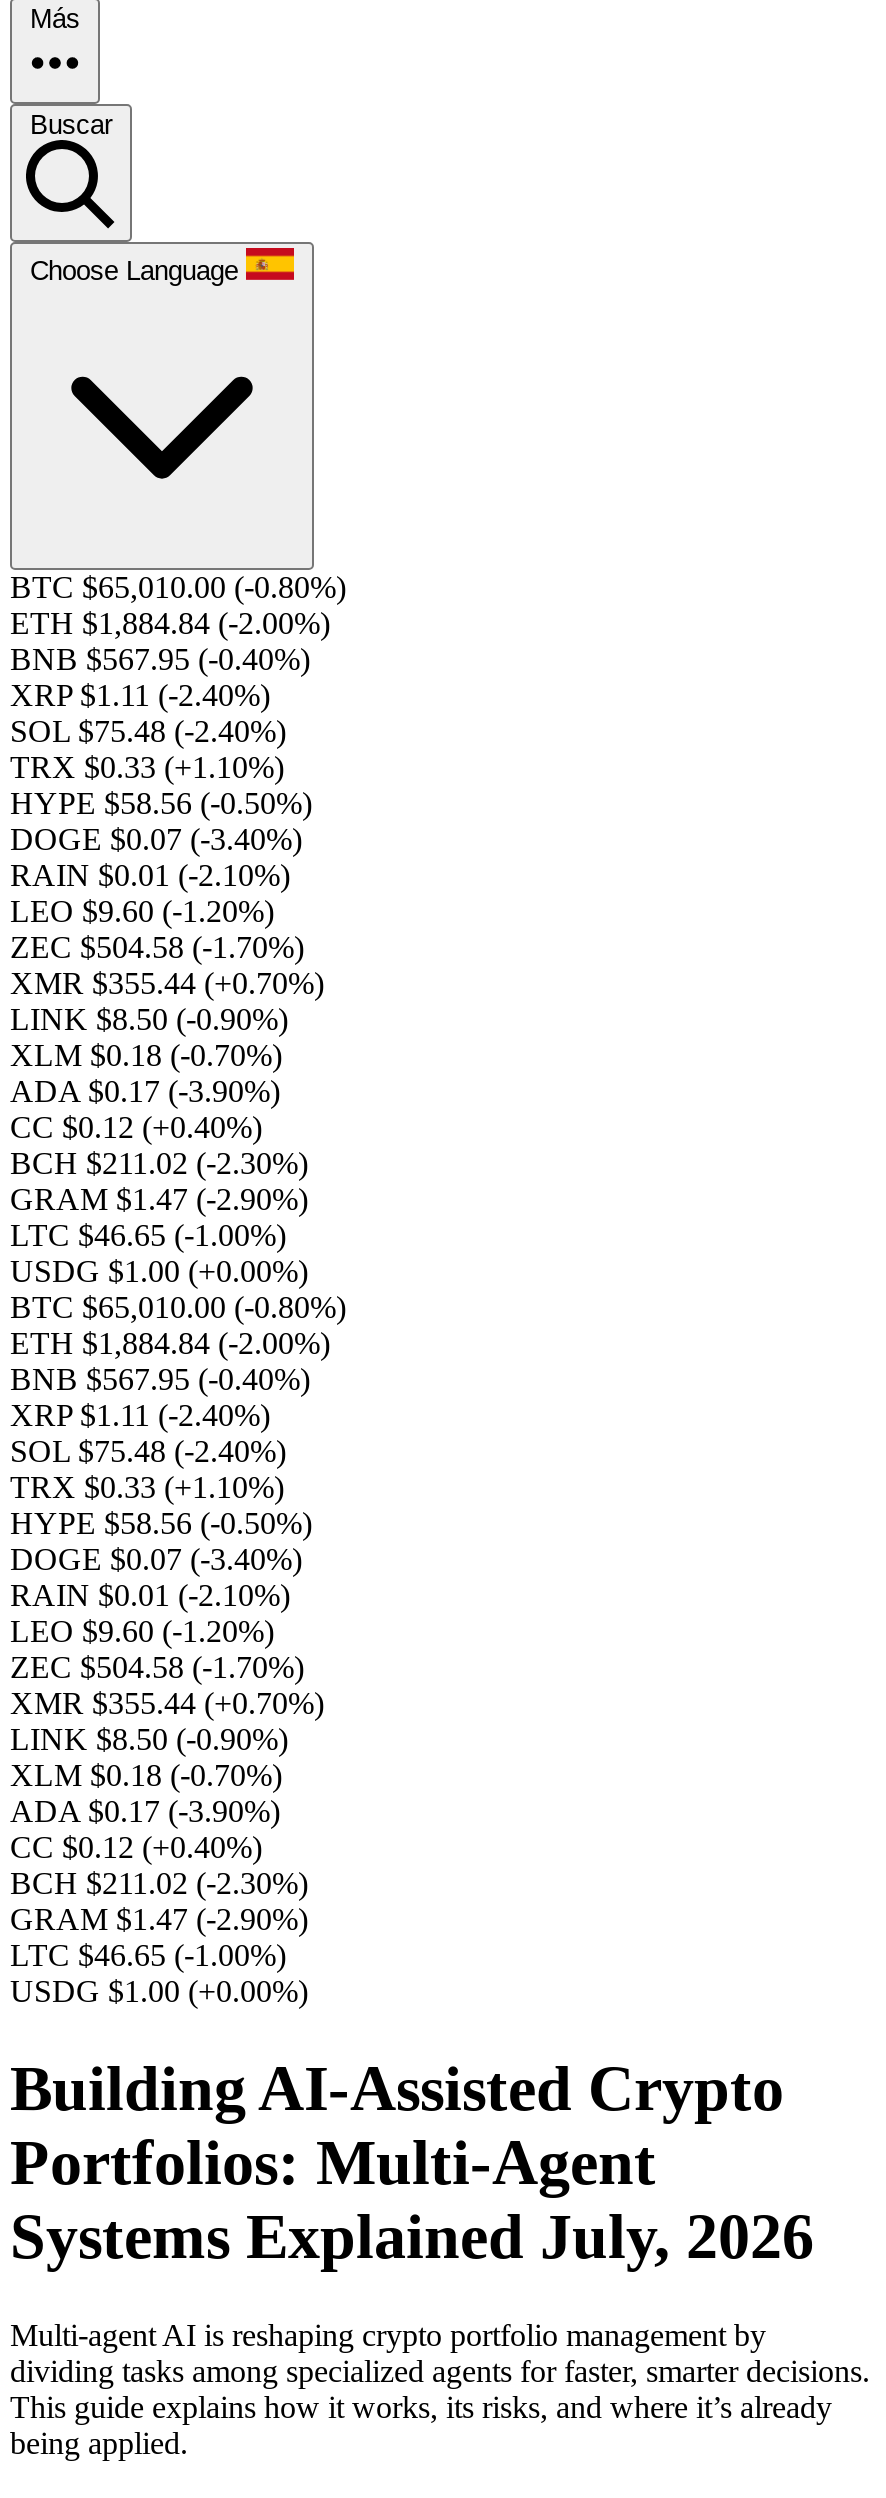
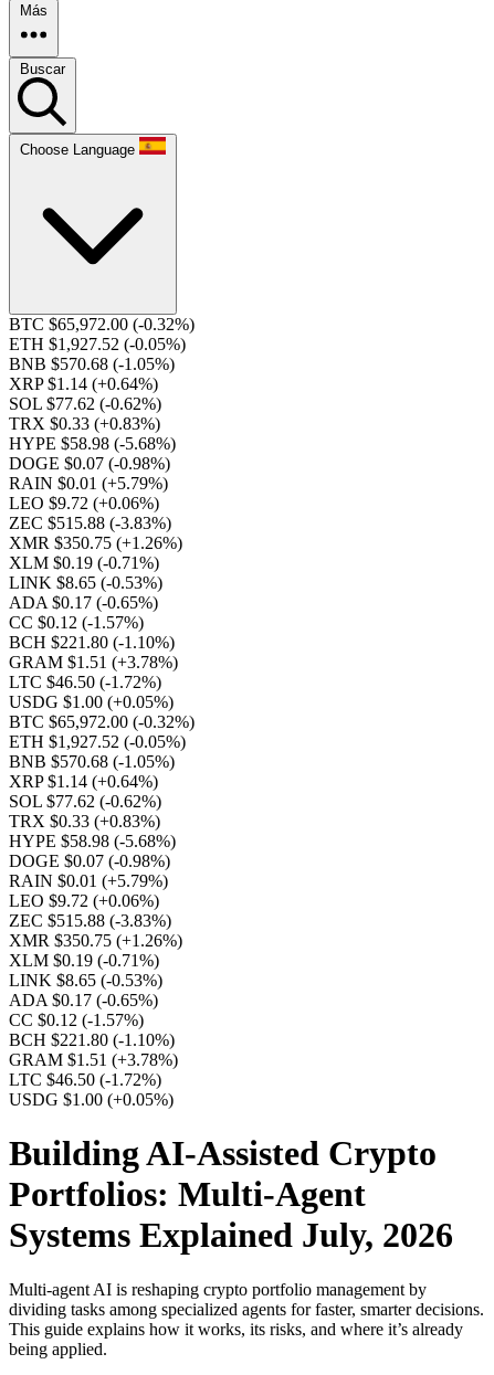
- BTC $65,010.00(-0.80%)
- ETH $1,884.84 (-2.00%)
- BNB $567.95 (-0.40%)
- XRP $1.11 (-2.40%)
- SOL $75.48 (-2.40%)
- TRX $0.33 (+1.10%)
- HYPE $58.56 (-0.50%)
- DOGE $0.07 (-3.40%)
- RAIN $0.01 (-2.10%)
- LEO $9.60 (-1.20%)
- ZEC $504.58 (-1.70%)
- XMR $355.44(+0.70%)
- LINK $8.50 (-0.90%)
- XLM $0.18 (-0.70%)
- ADA $0.17 (-3.90%)
- CC $0.12 (+0.40%)
- BCH $211.02 (-2.30%)
- GRAM $1.47 (-2.90%)
- LTC $46.65 (-1.00%)
- USDG $1.00(+0.00%)
- BTC $65,010.00 (-0.80%)
- ETH $1,884.84 (-2.00%)
- BNB $567.95 (-0.40%)
- XRP $1.11 (-2.40%)
- SOL $75.48 (-2.40%)
- TRX $0.33 (+1.10%)
- HYPE $58.56 (-0.50%)
- DOGE $0.07 (-3.40%)
- RAIN $0.01 (-2.10%)
- LEO $9.60 (-1.20%)
- ZEC $504.58 (-1.70%)
- XMR $355.44(+0.70%)
- LINK $8.50 (-0.90%)
- XLM $0.18 (-0.70%)
- ADA $0.17 (-3.90%)
- CC $0.12 (+0.40%)
- BCH $211.02 (-2.30%)
- GRAM $1.47 (-2.90%)
- LTC $46.65 (-1.00%)
- USDG $1.00(+0.00%)
+ BTC $65,972.00(-0.32%)
+ ETH $1,927.52 (-0.05%)
+ BNB $570.68 (-1.05%)
+ XRP $1.14 (+0.64%)
+ SOL $77.62 (-0.62%)
+ TRX $0.33 (+0.83%)
+ HYPE $58.98 (-5.68%)
+ DOGE $0.07 (-0.98%)
+ RAIN $0.01 (+5.79%)
+ LEO $9.72 (+0.06%)
+ ZEC $515.88 (-3.83%)
+ XMR $350.75(+1.26%)
+ XLM $0.19 (-0.71%)
+ LINK $8.65 (-0.53%)
+ ADA $0.17 (-0.65%)
+ CC $0.12 (-1.57%)
+ BCH $221.80 (-1.10%)
+ GRAM $1.51 (+3.78%)
+ LTC $46.50 (-1.72%)
+ USDG $1.00(+0.05%)
+ BTC $65,972.00 (-0.32%)
+ ETH $1,927.52 (-0.05%)
+ BNB $570.68 (-1.05%)
+ XRP $1.14 (+0.64%)
+ SOL $77.62 (-0.62%)
+ TRX $0.33 (+0.83%)
+ HYPE $58.98 (-5.68%)
+ DOGE $0.07 (-0.98%)
+ RAIN $0.01 (+5.79%)
+ LEO $9.72 (+0.06%)
+ ZEC $515.88 (-3.83%)
+ XMR $350.75(+1.26%)
+ XLM $0.19 (-0.71%)
+ LINK $8.65 (-0.53%)
+ ADA $0.17 (-0.65%)
+ CC $0.12 (-1.57%)
+ BCH $221.80 (-1.10%)
+ GRAM $1.51 (+3.78%)
+ LTC $46.50 (-1.72%)
+ USDG $1.00(+0.05%)
